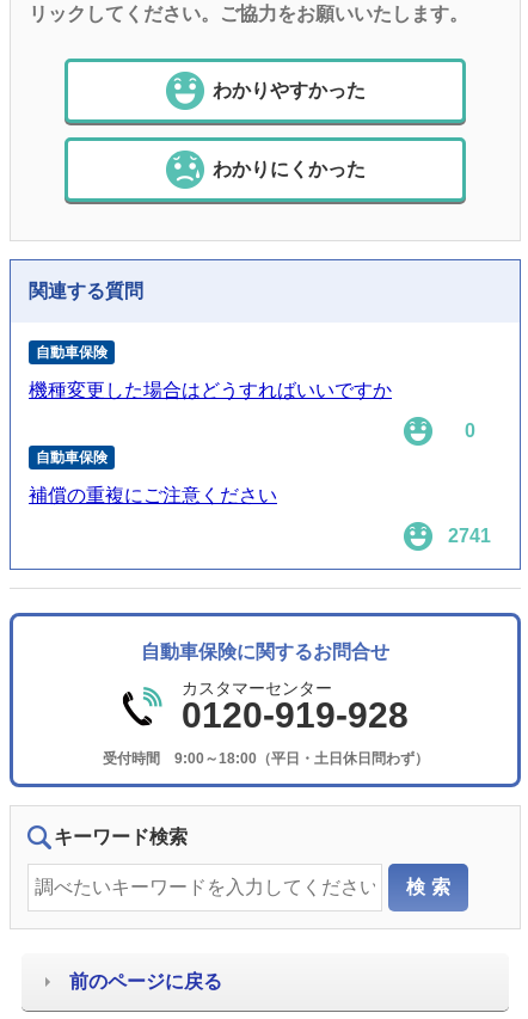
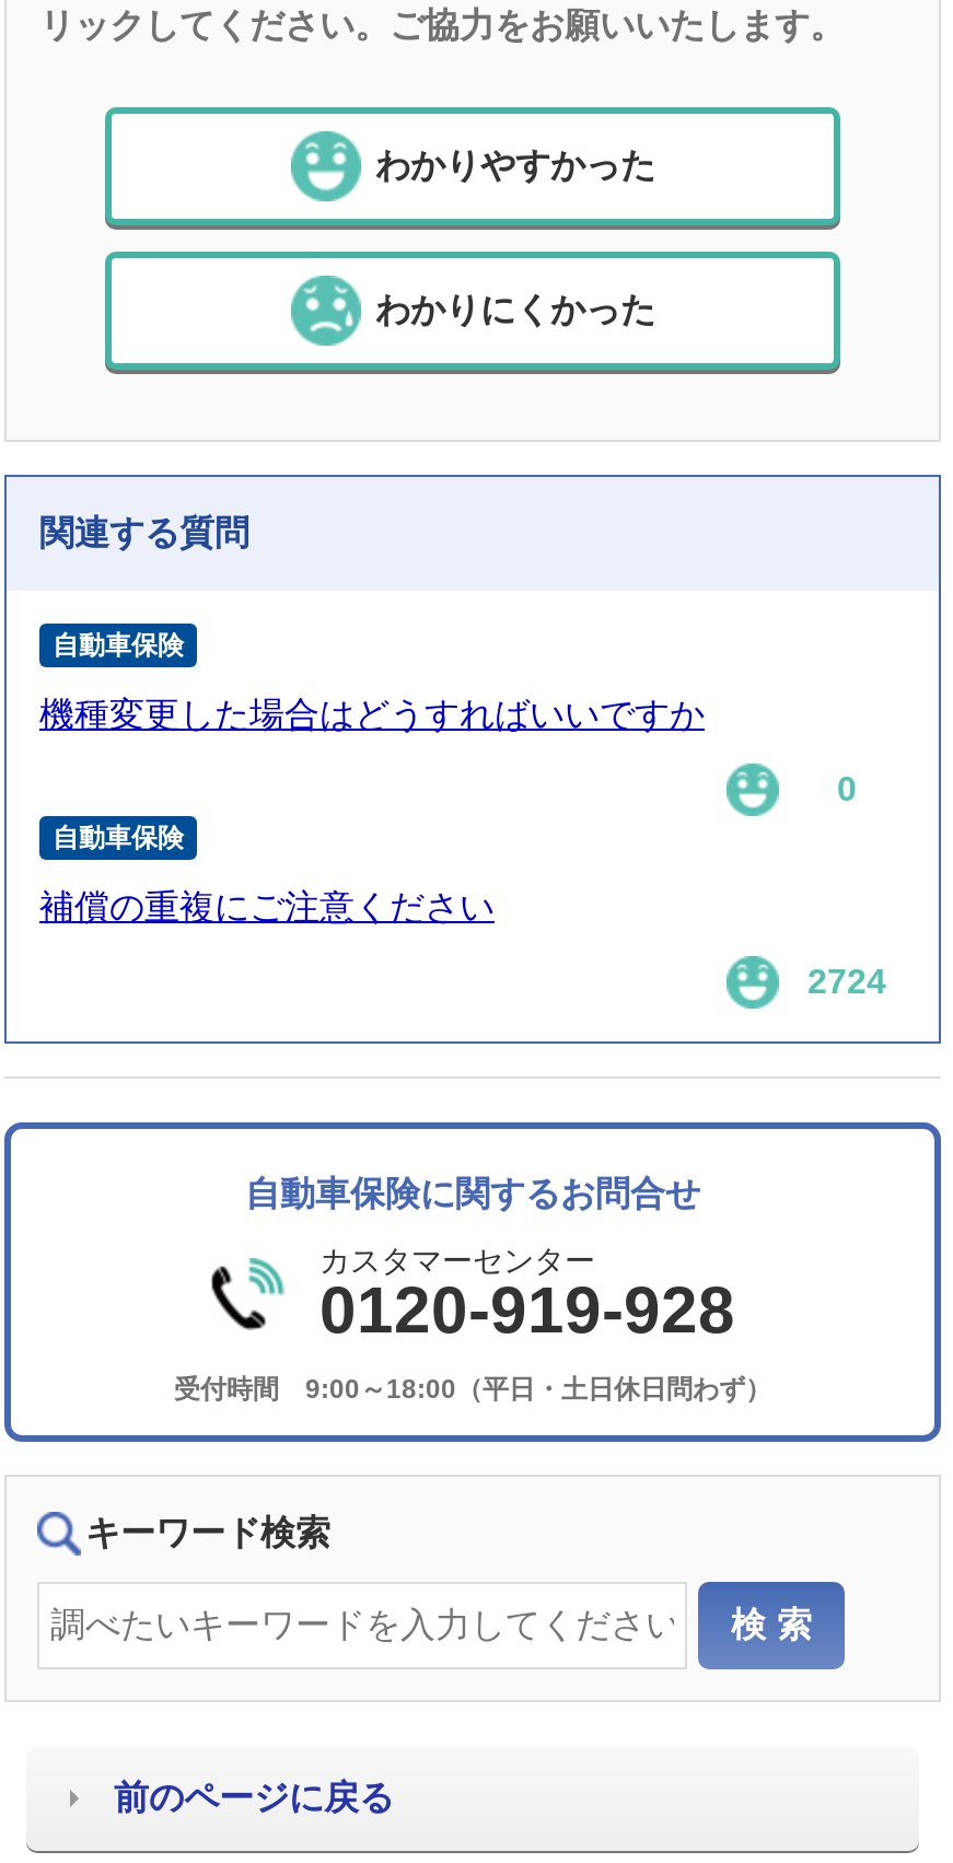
- 2741
+ 2724
